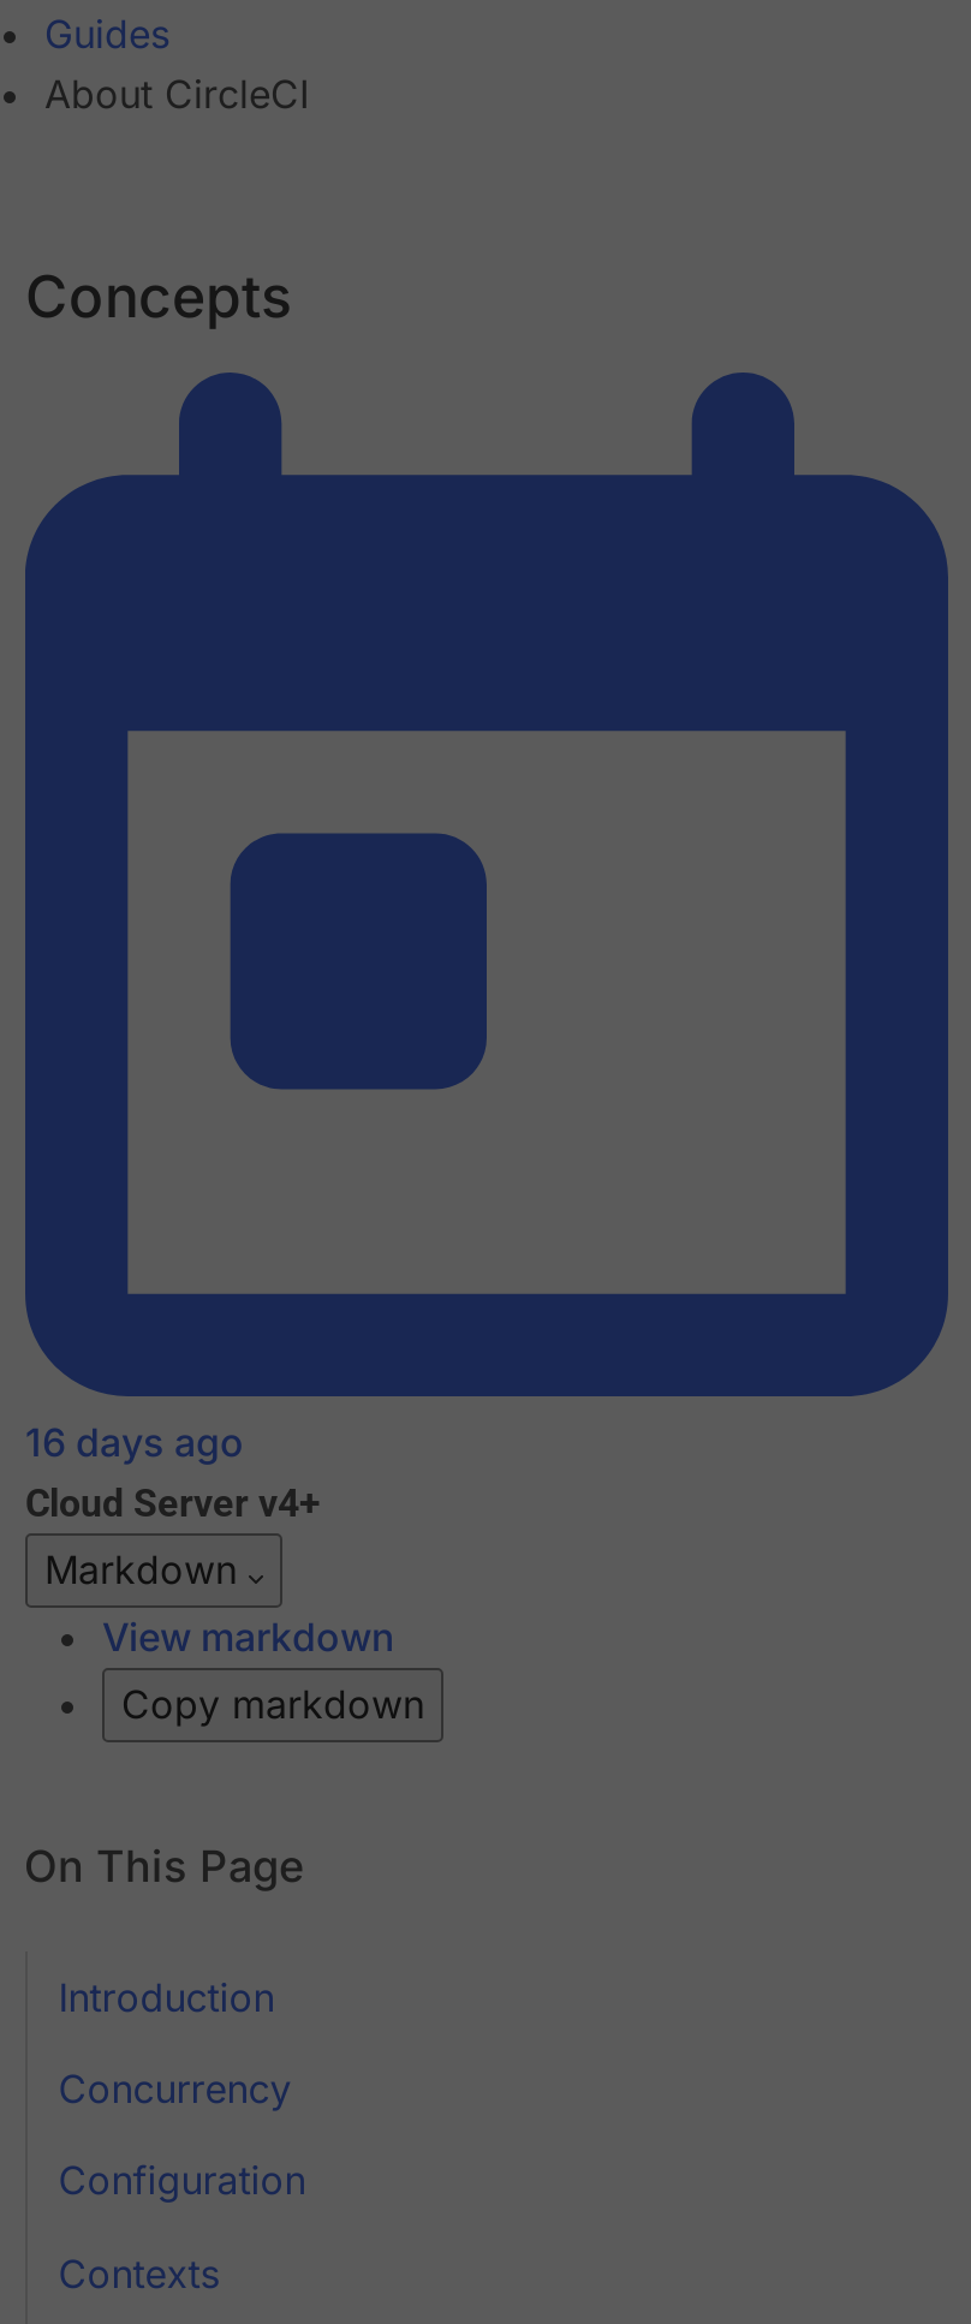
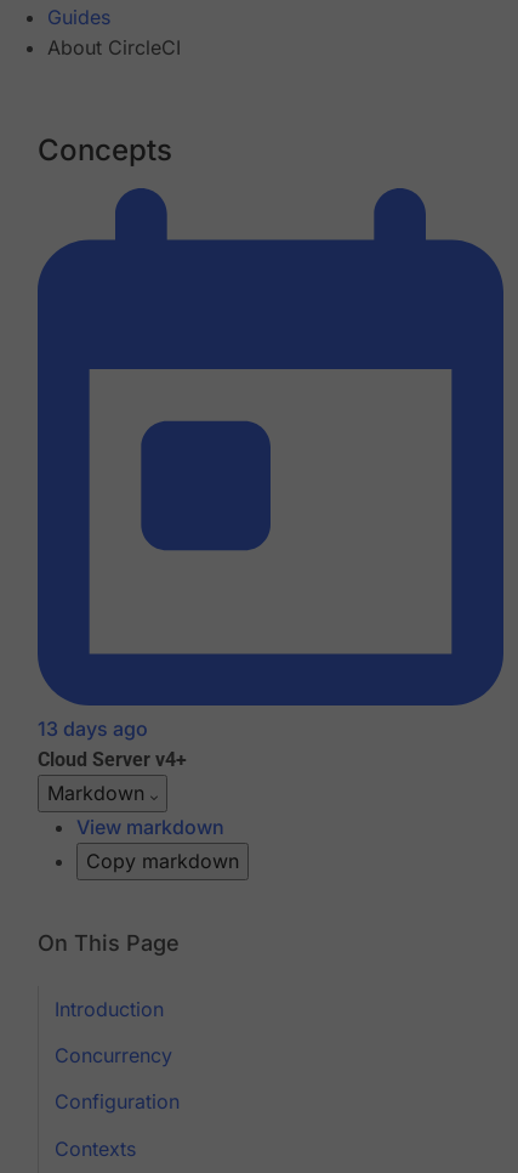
- 16 days ago
+ 13 days ago
